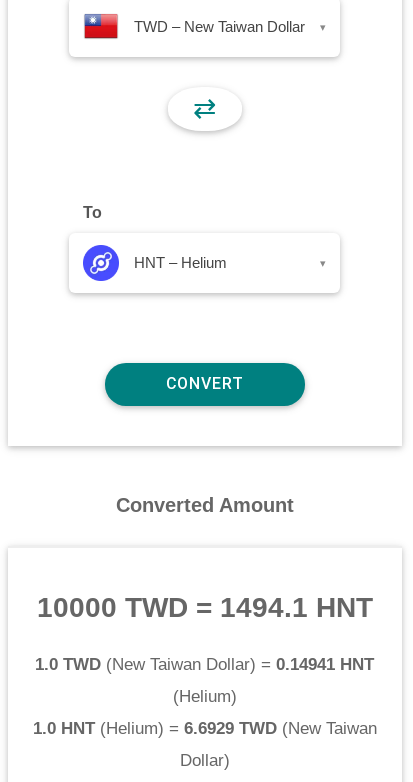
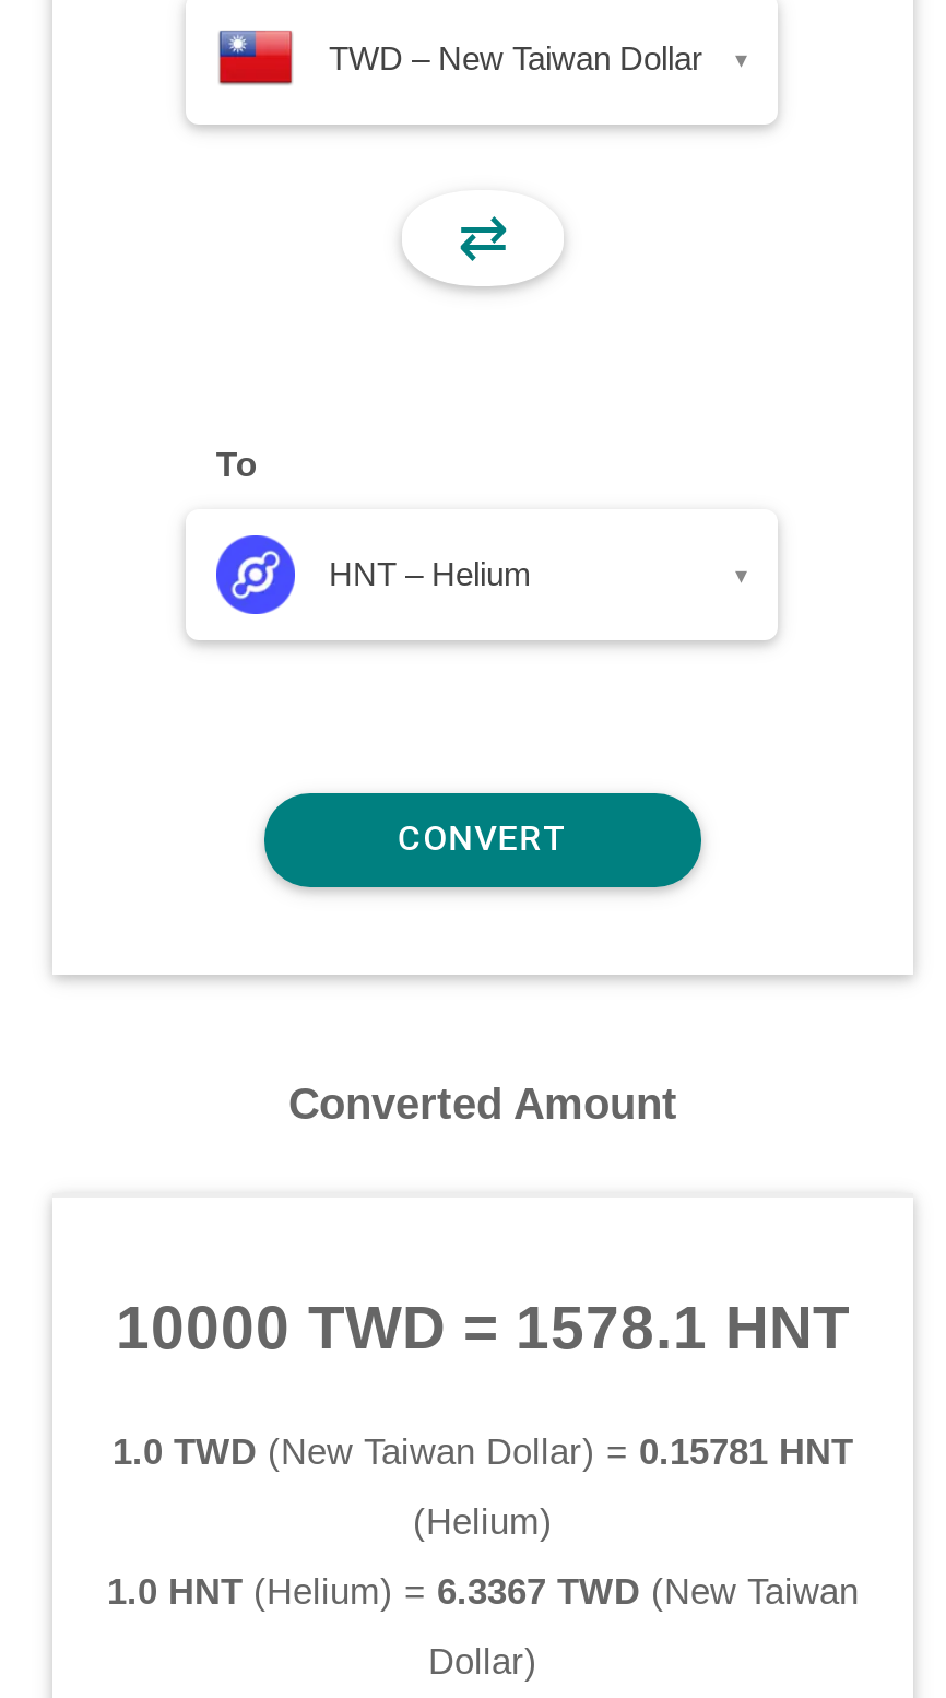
- 10000 TWD = 1494.1 HNT
+ 10000 TWD = 1578.1 HNT

- 1.0 TWD (New Taiwan Dollar) = 0.14941 HNT
+ 1.0 TWD (New Taiwan Dollar) = 0.15781 HNT

- 1.0 HNT (Helium) = 6.6929 TWD (New Taiwan
+ 1.0 HNT (Helium) = 6.3367 TWD (New Taiwan
